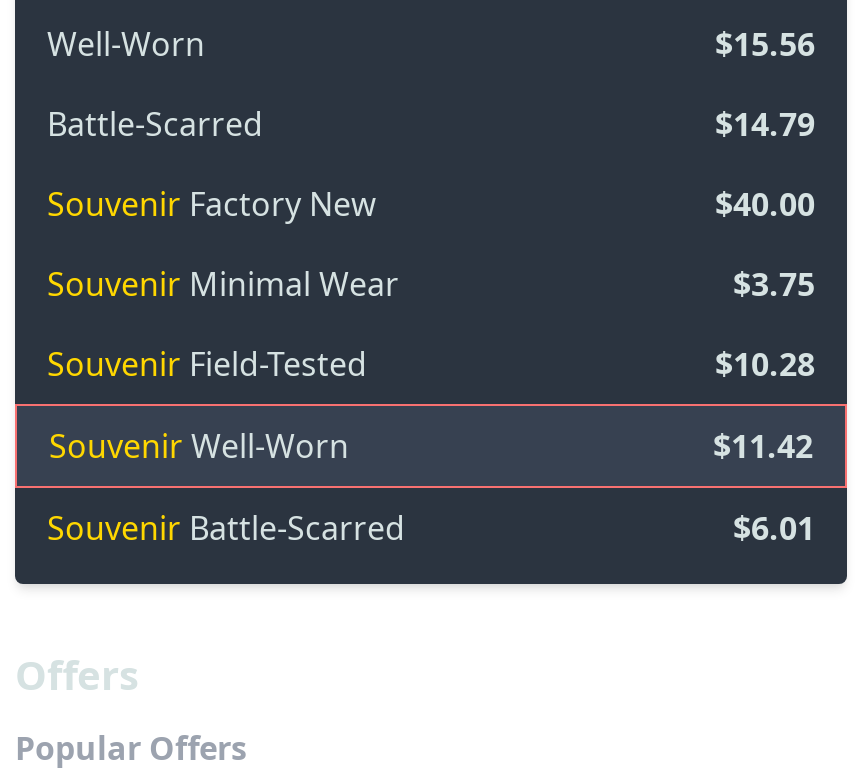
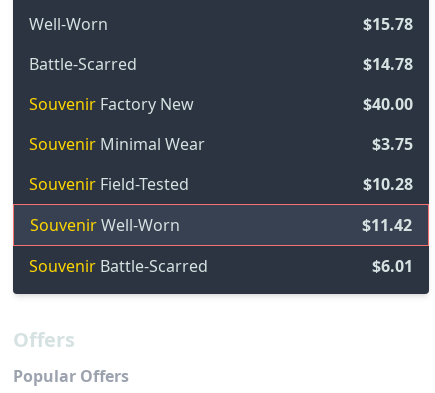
- $15.56
+ $15.78

- $14.79
+ $14.78
